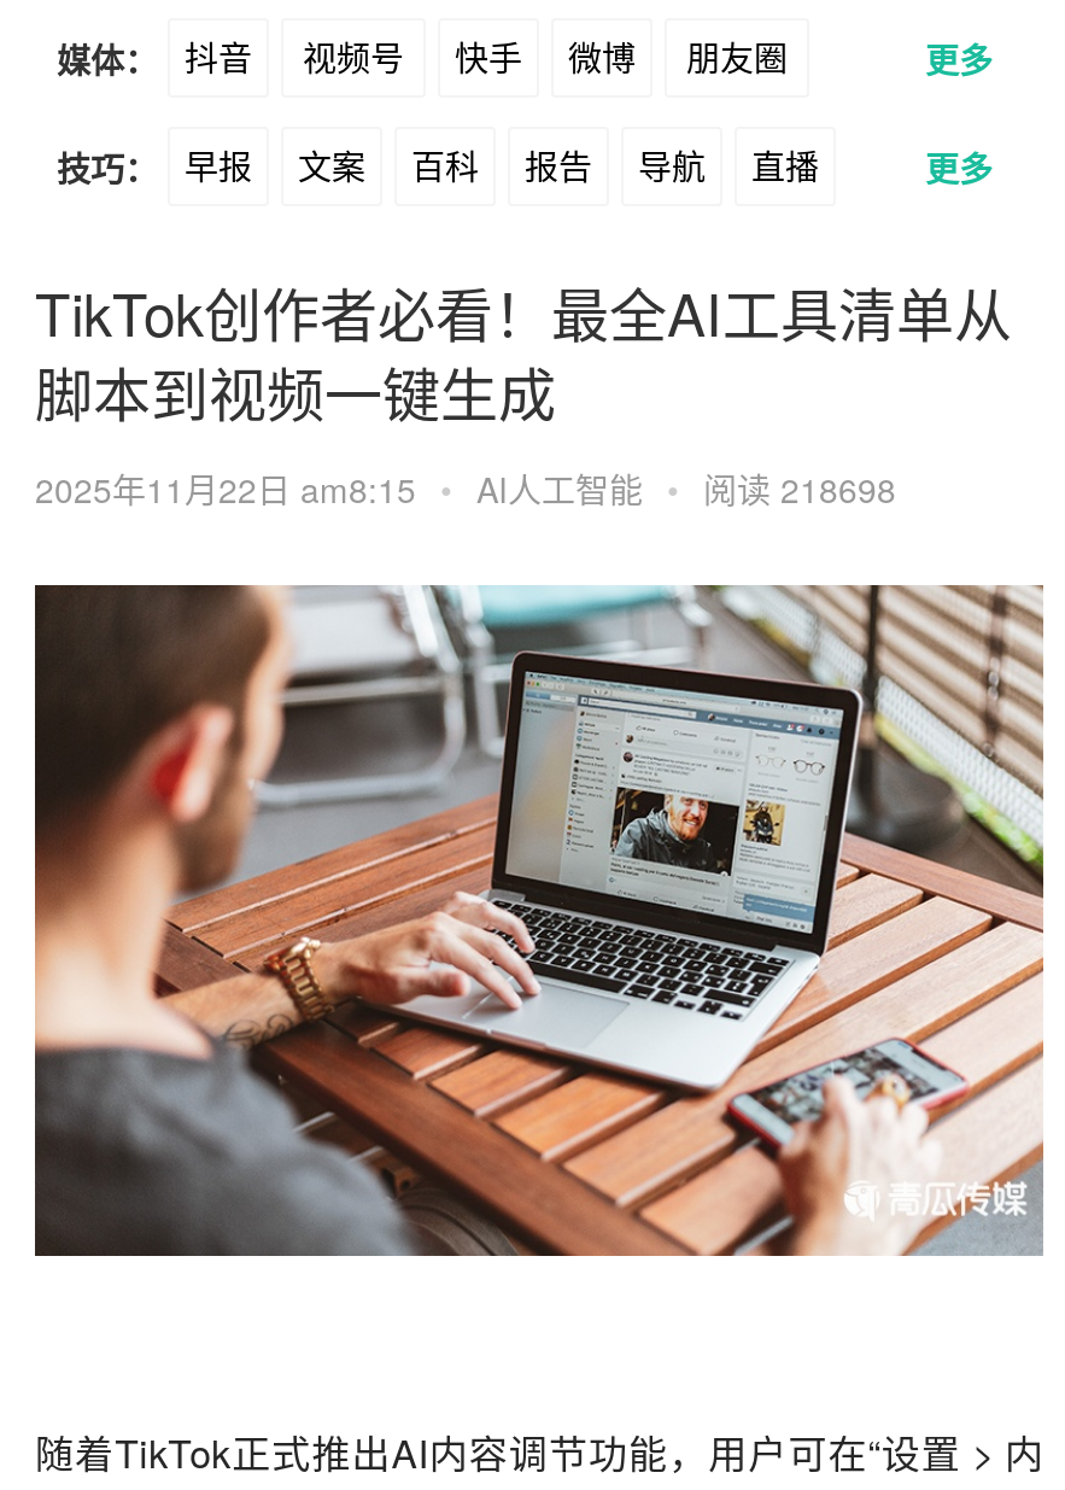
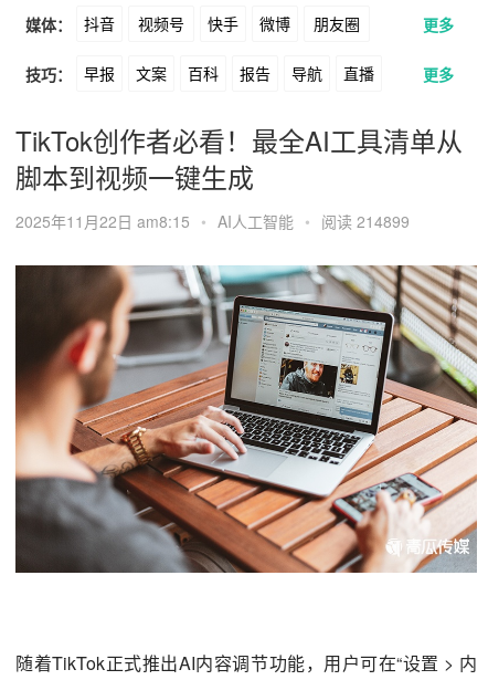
- 2025年11月22日 am8:15 • AI人工智能 • 阅读 218698
+ 2025年11月22日 am8:15 • AI人工智能 • 阅读 214899
